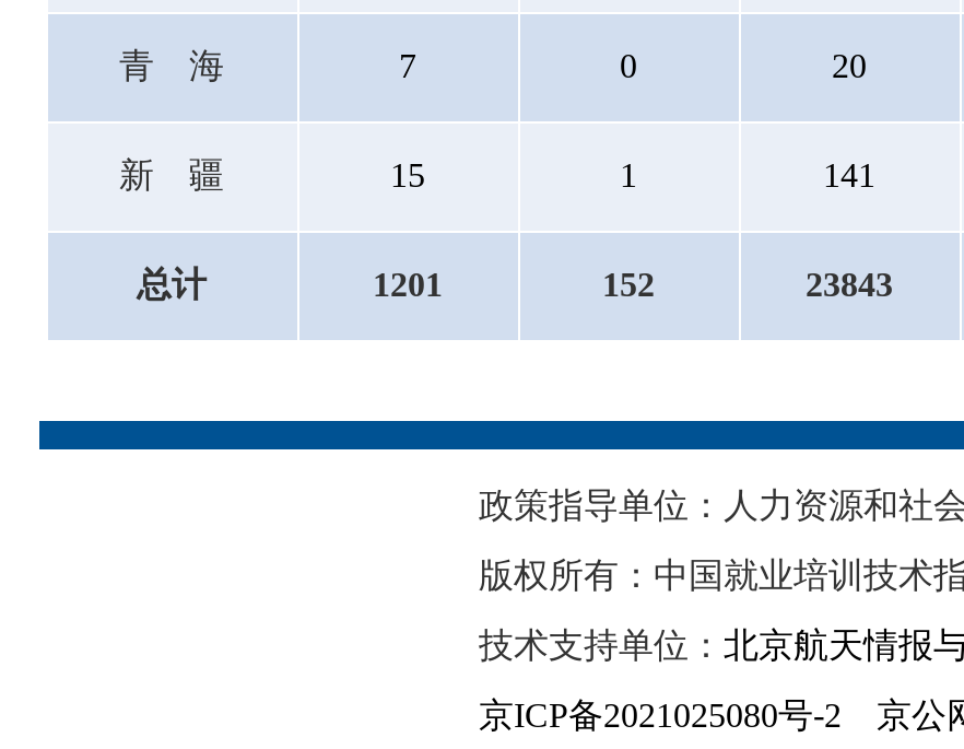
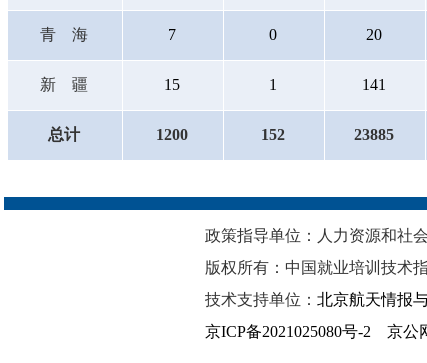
- 1201
+ 1200

- 23843
+ 23885
